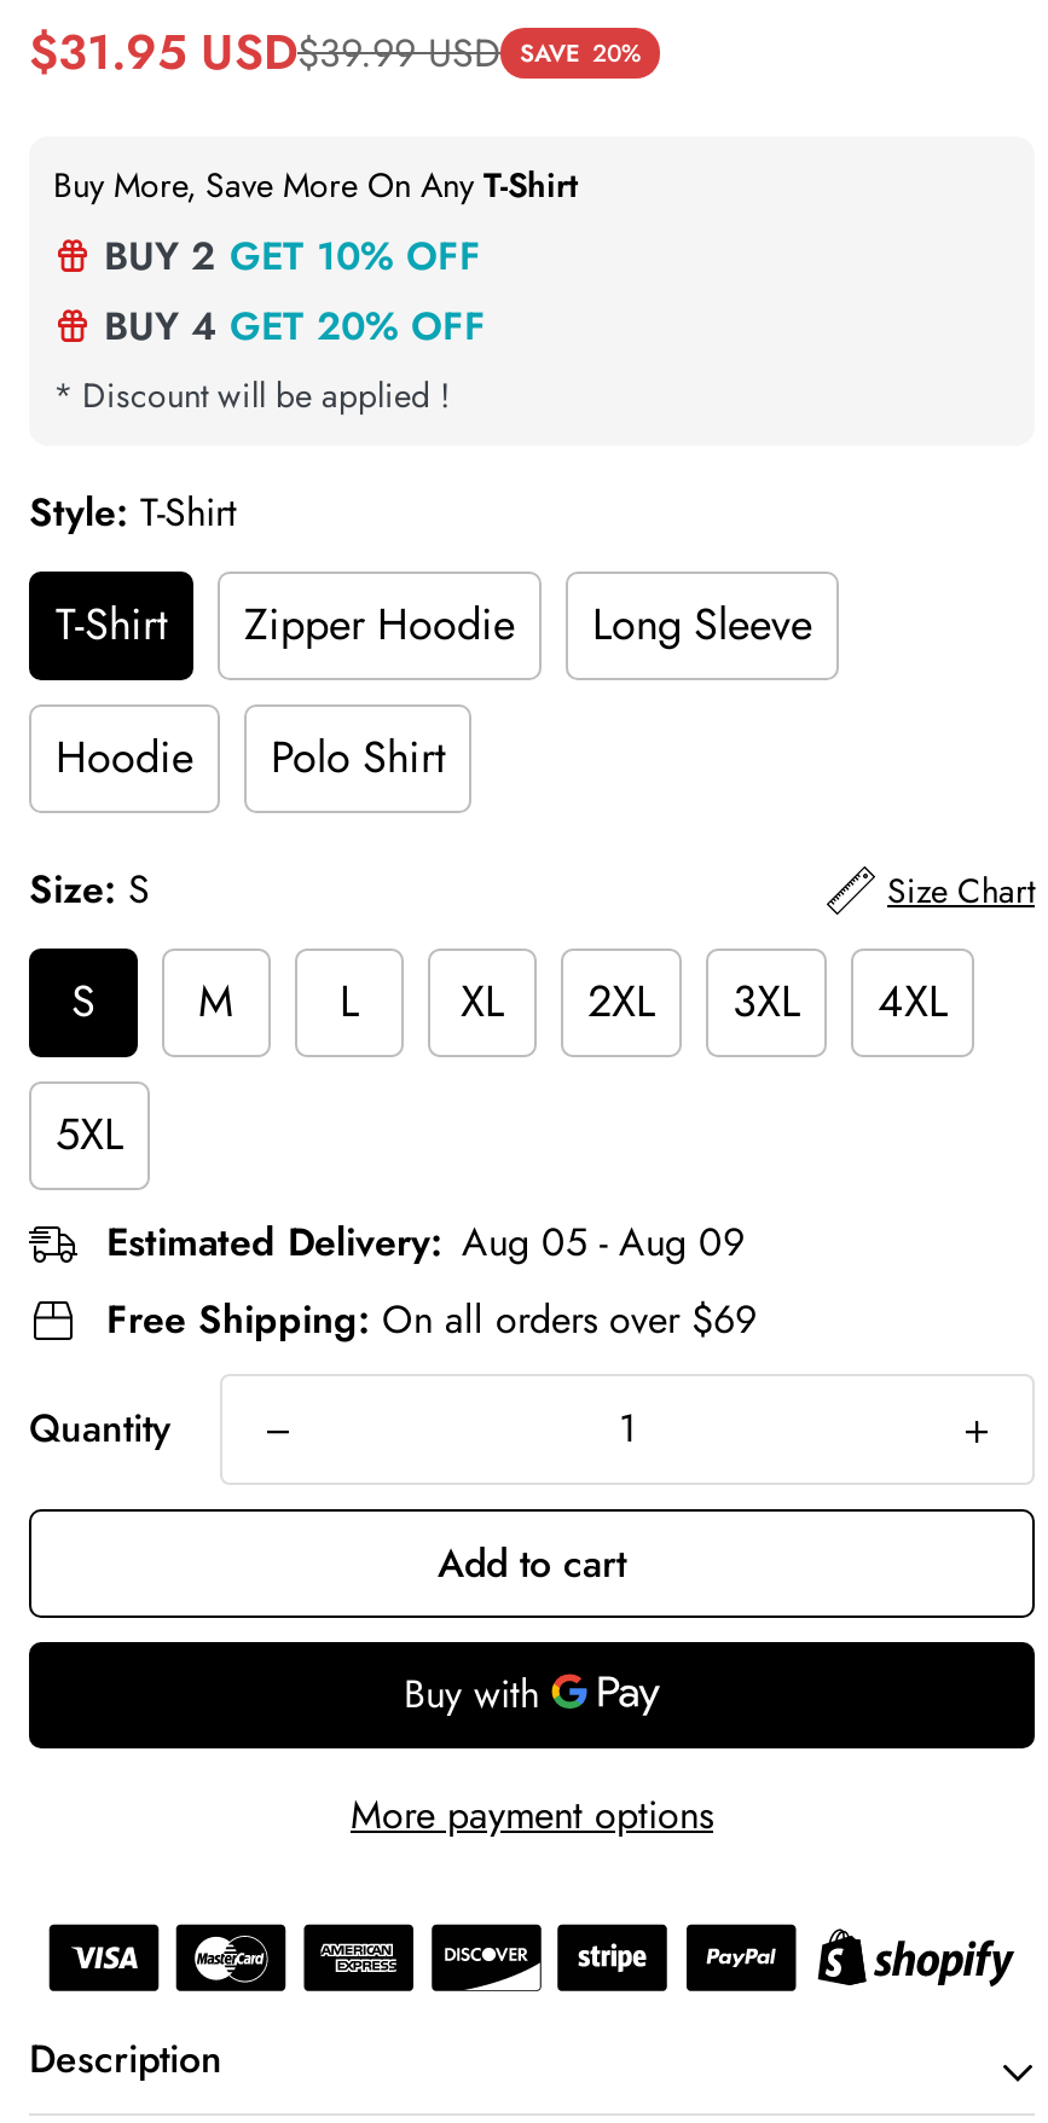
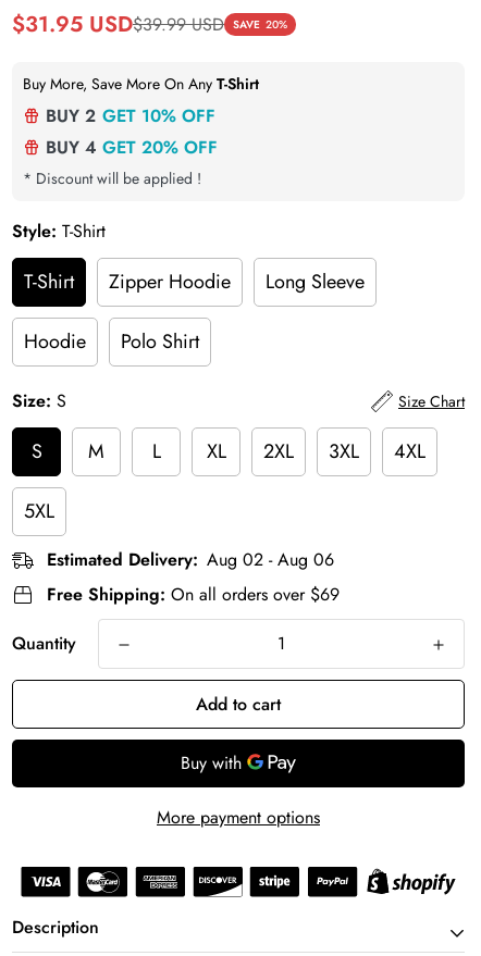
- Estimated Delivery: Aug 05 - Aug 09
+ Estimated Delivery: Aug 02 - Aug 06
